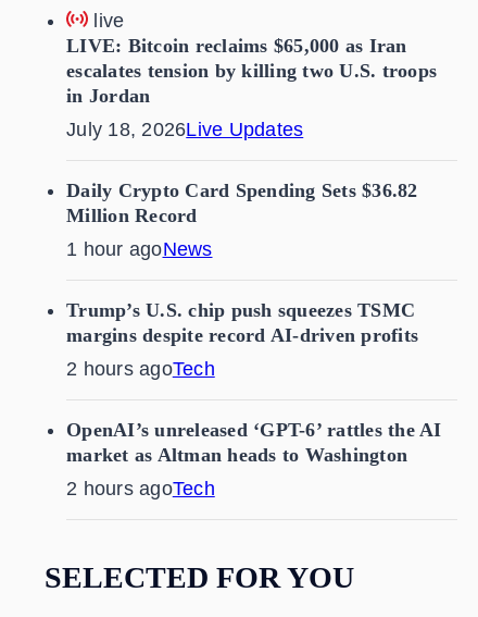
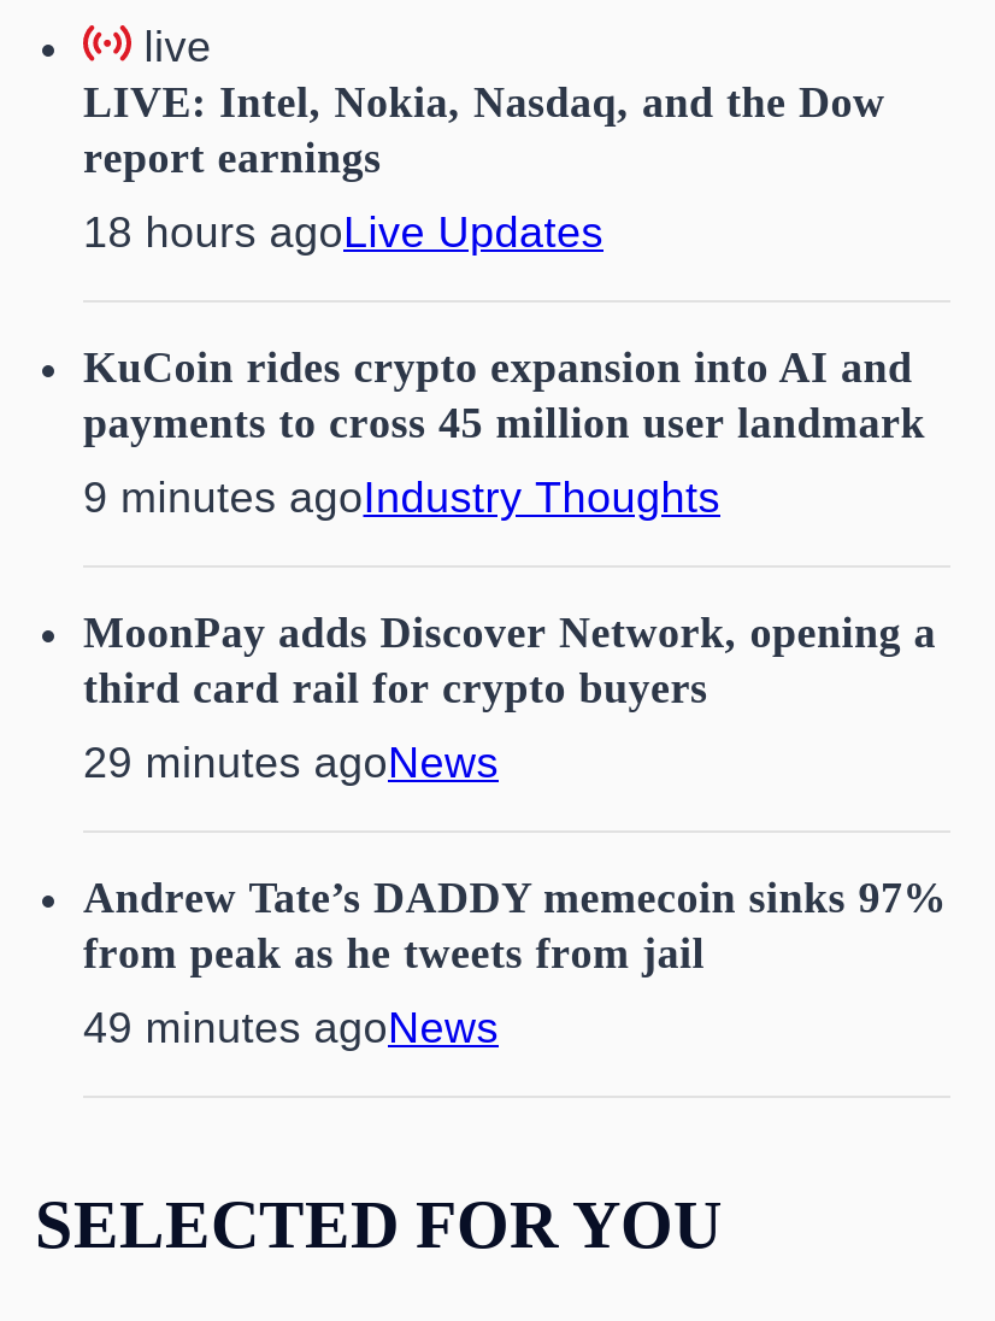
- LIVE: Bitcoin reclaims $65,000 as Iran
- escalates tension by killing two U.S. troops
- in Jordan
+ LIVE: Intel, Nokia, Nasdaq, and the Dow
+ report earnings

- July 18, 2026Live Updates
+ 18 hours agoLive Updates

- Daily Crypto Card Spending Sets $36.82
- Million Record
+ KuCoin rides crypto expansion into AI and
+ payments to cross 45 million user landmark

- 1 hour agoNews
+ 9 minutes agoIndustry Thoughts

- Trump’s U.S. chip push squeezes TSMC
- margins despite record AI-driven profits
+ MoonPay adds Discover Network, opening a
+ third card rail for crypto buyers

- 2 hours agoTech
+ 29 minutes agoNews

- OpenAI’s unreleased ‘GPT-6’ rattles the AI
- market as Altman heads to Washington
+ Andrew Tate’s DADDY memecoin sinks 97%
+ from peak as he tweets from jail

- 2 hours agoTech
+ 49 minutes agoNews
